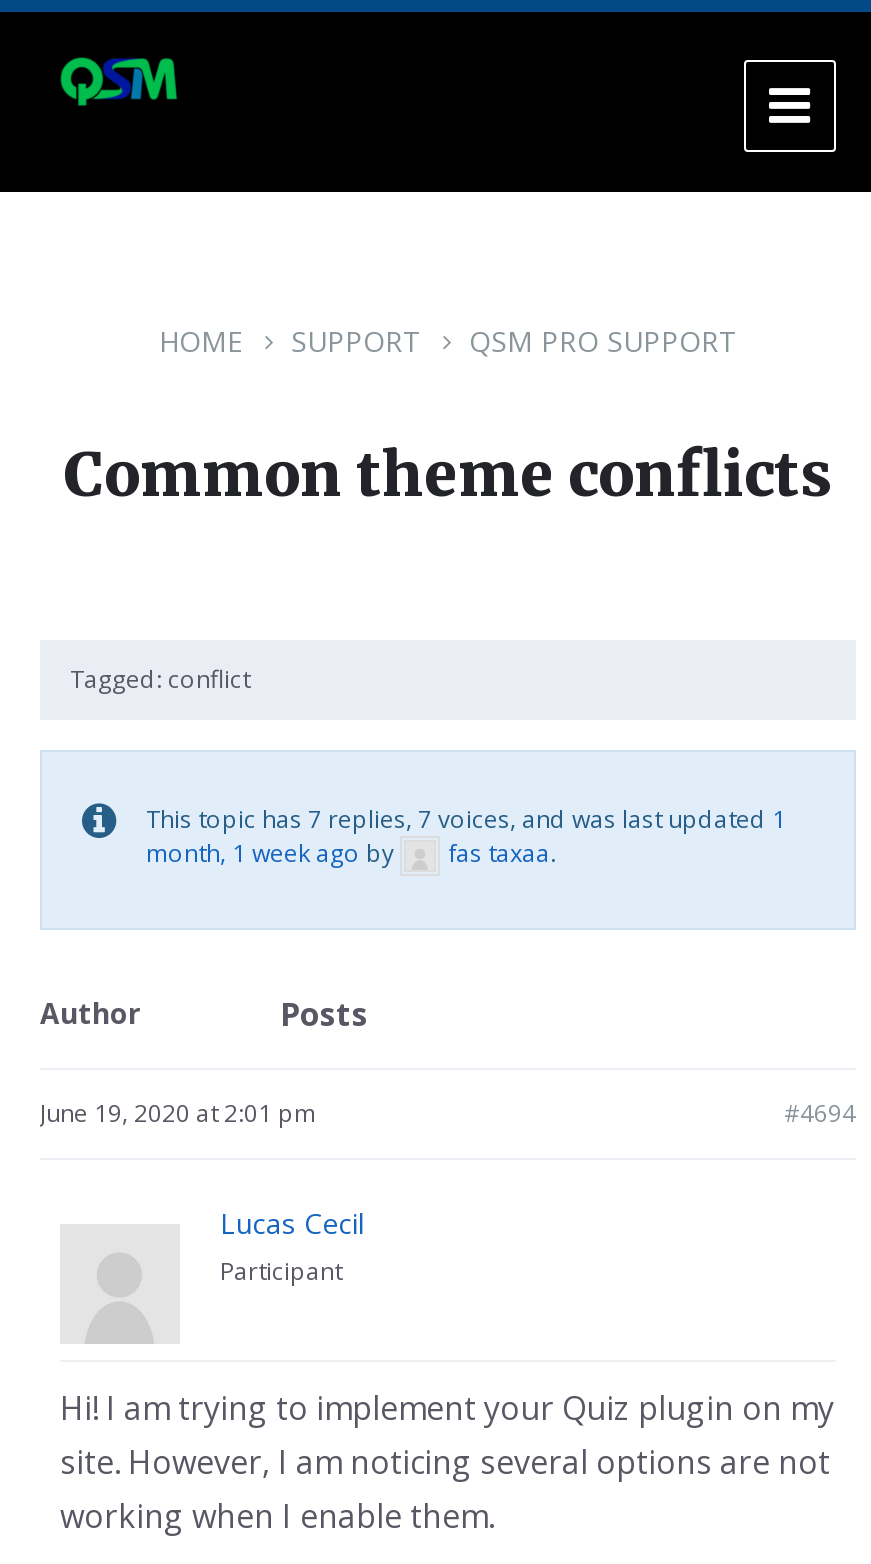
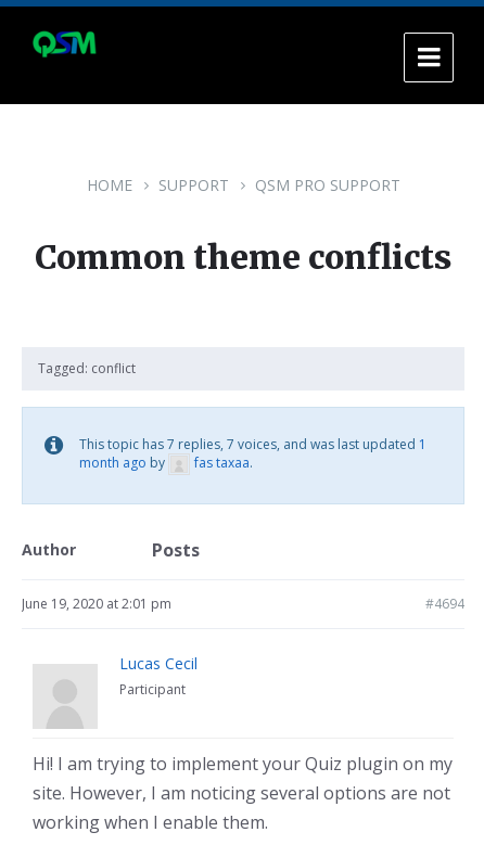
- month, 1 week ago by
+ month ago by
